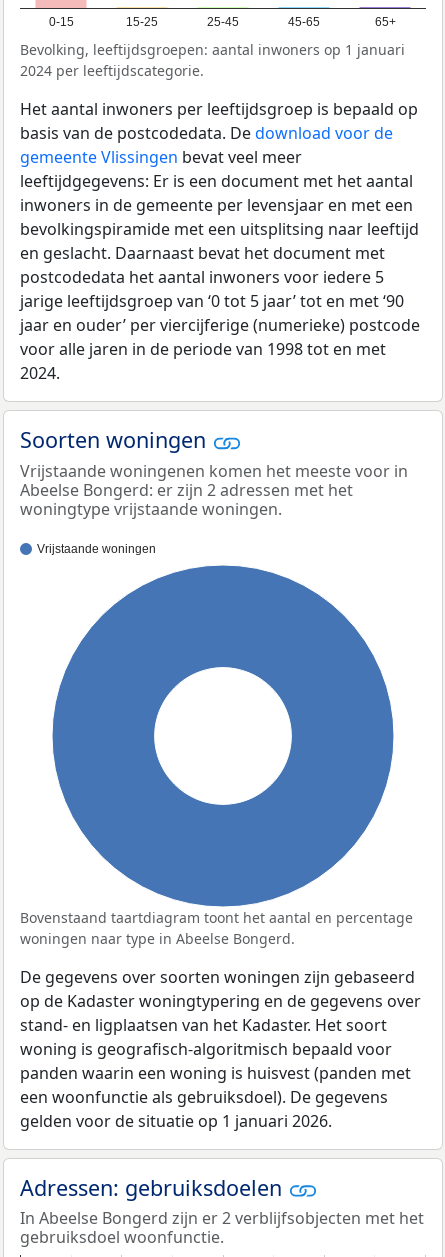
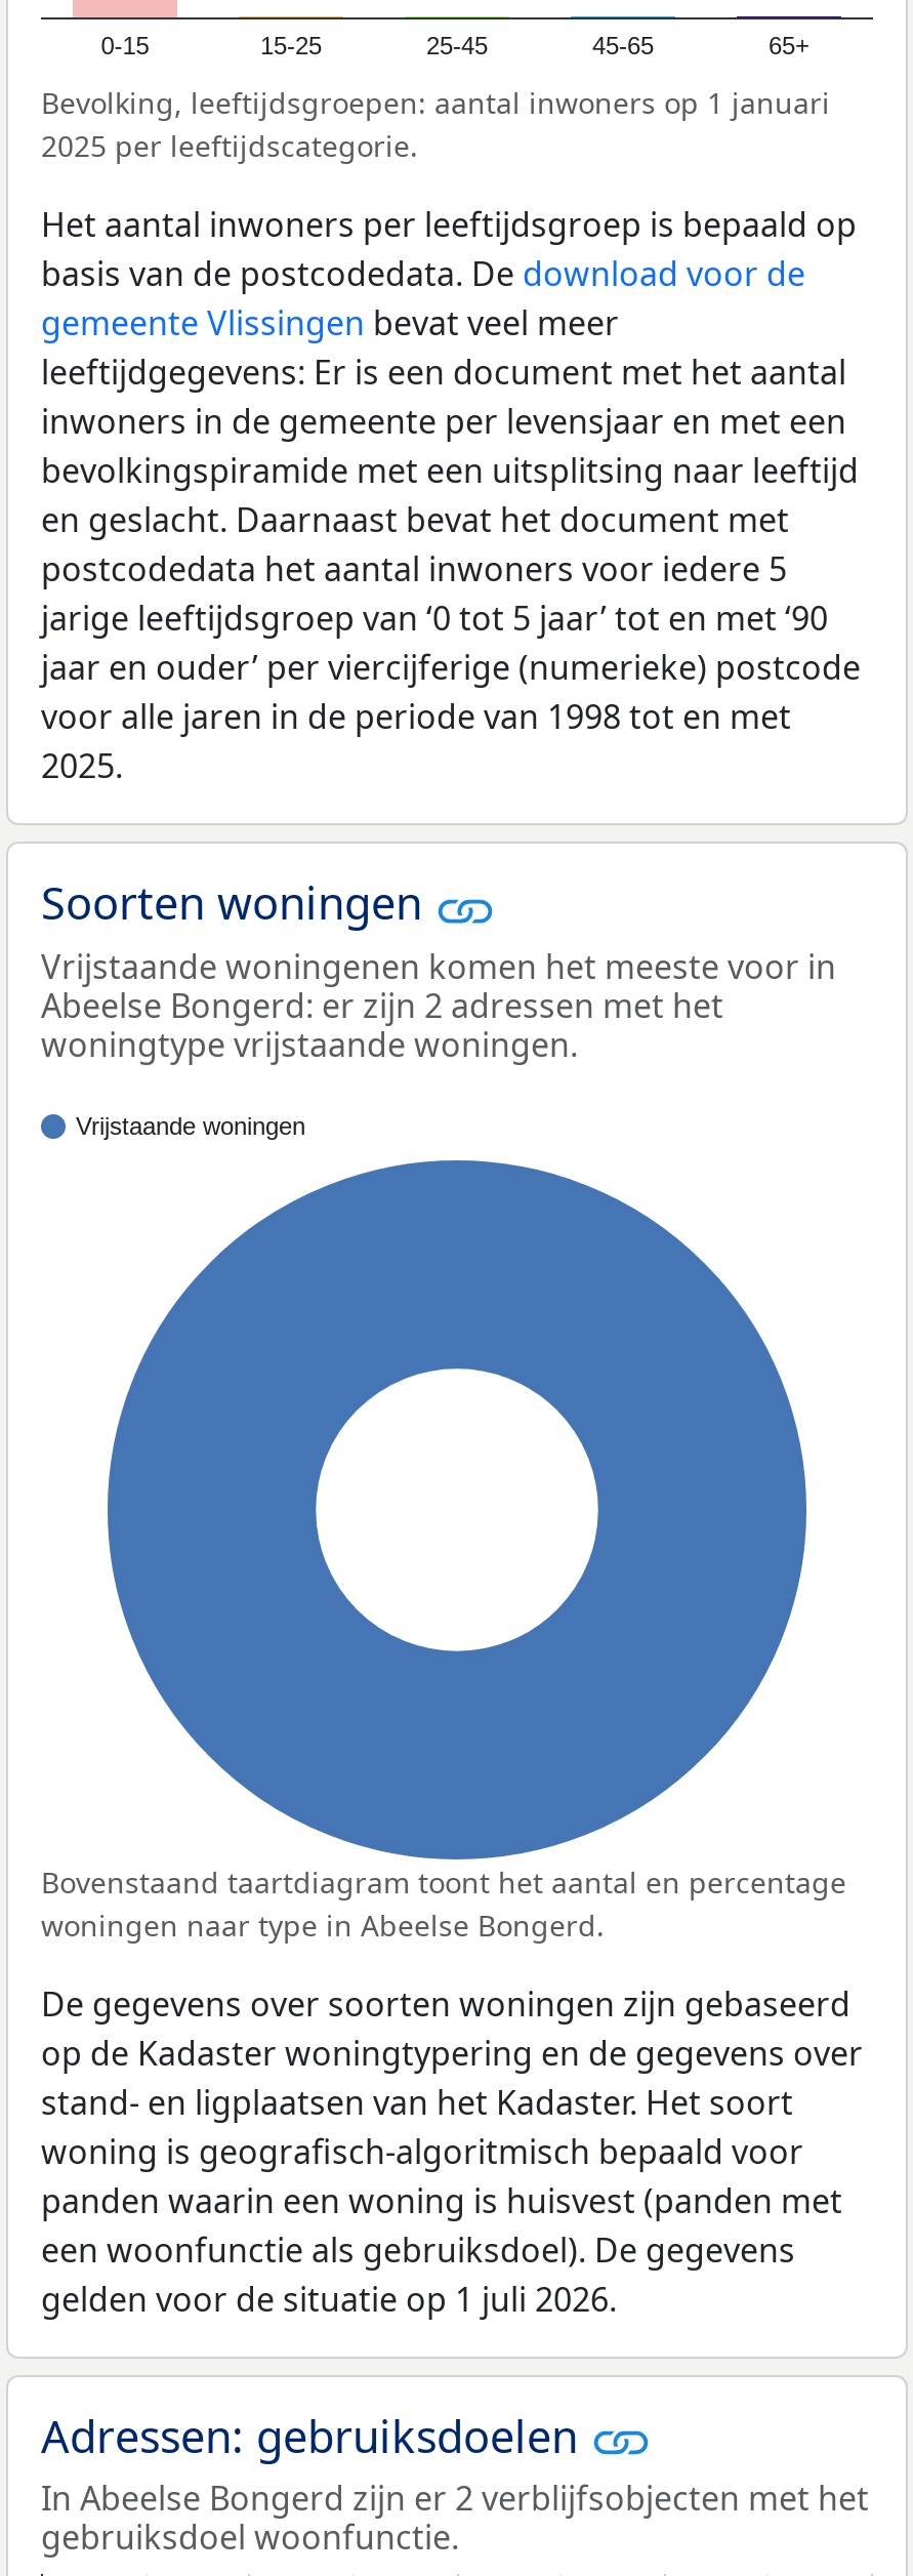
- 2024 per leeftijdscategorie.
+ 2025 per leeftijdscategorie.

- 2024.
+ 2025.

- gelden voor de situatie op 1 januari 2026.
+ gelden voor de situatie op 1 juli 2026.
